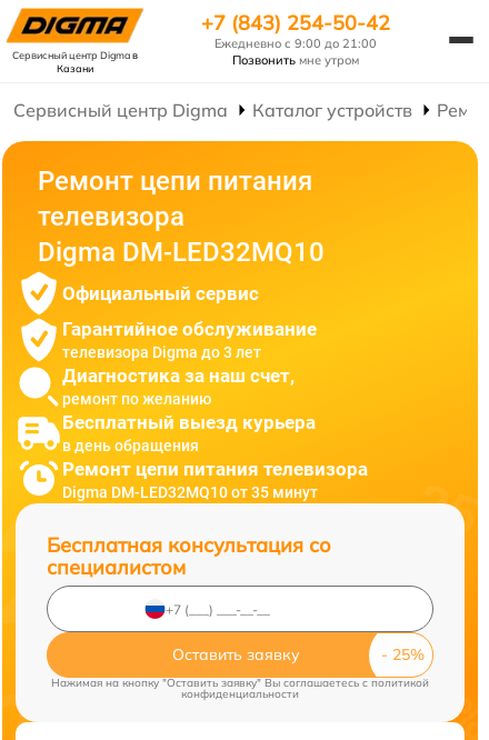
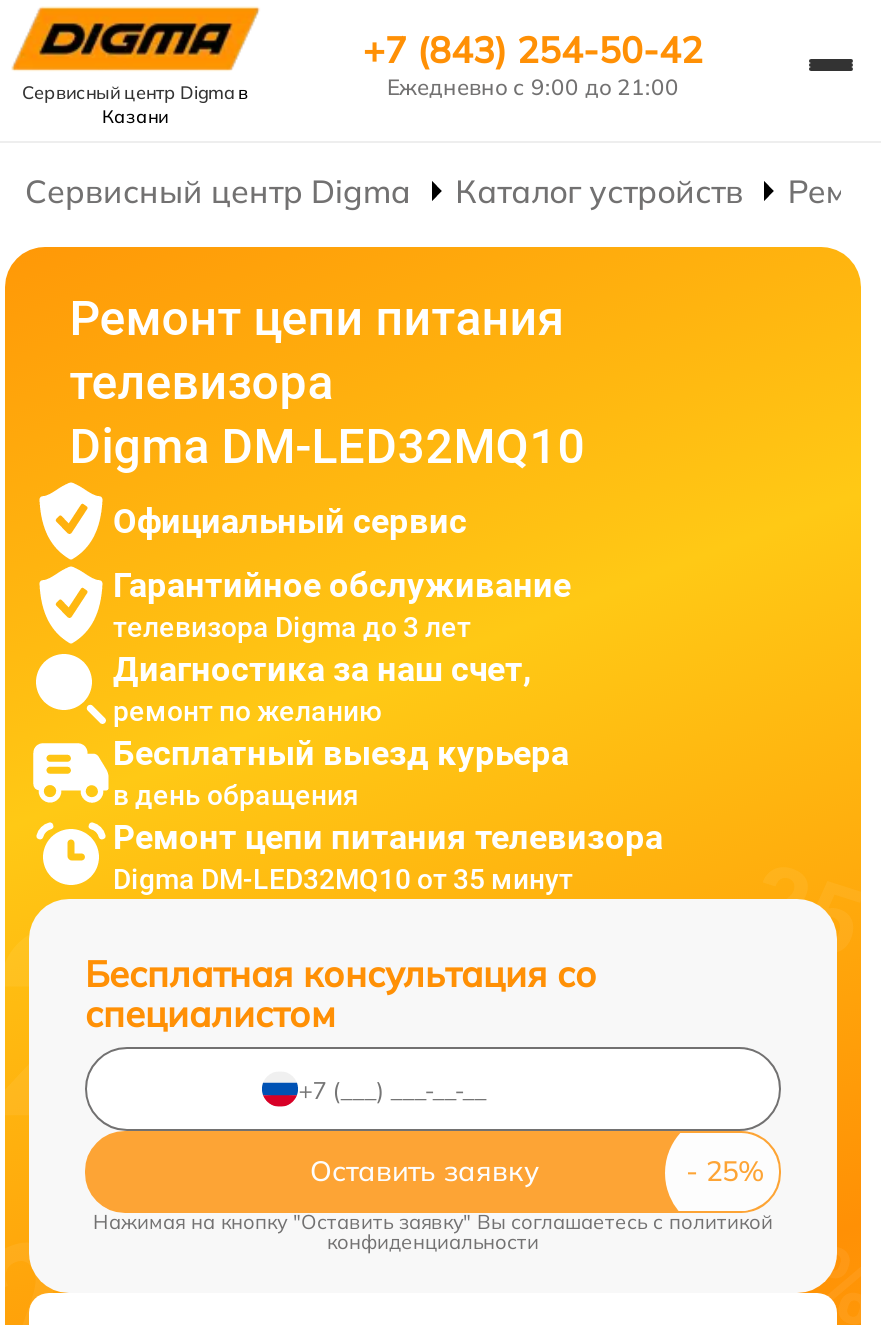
- Позвонить мне утром
